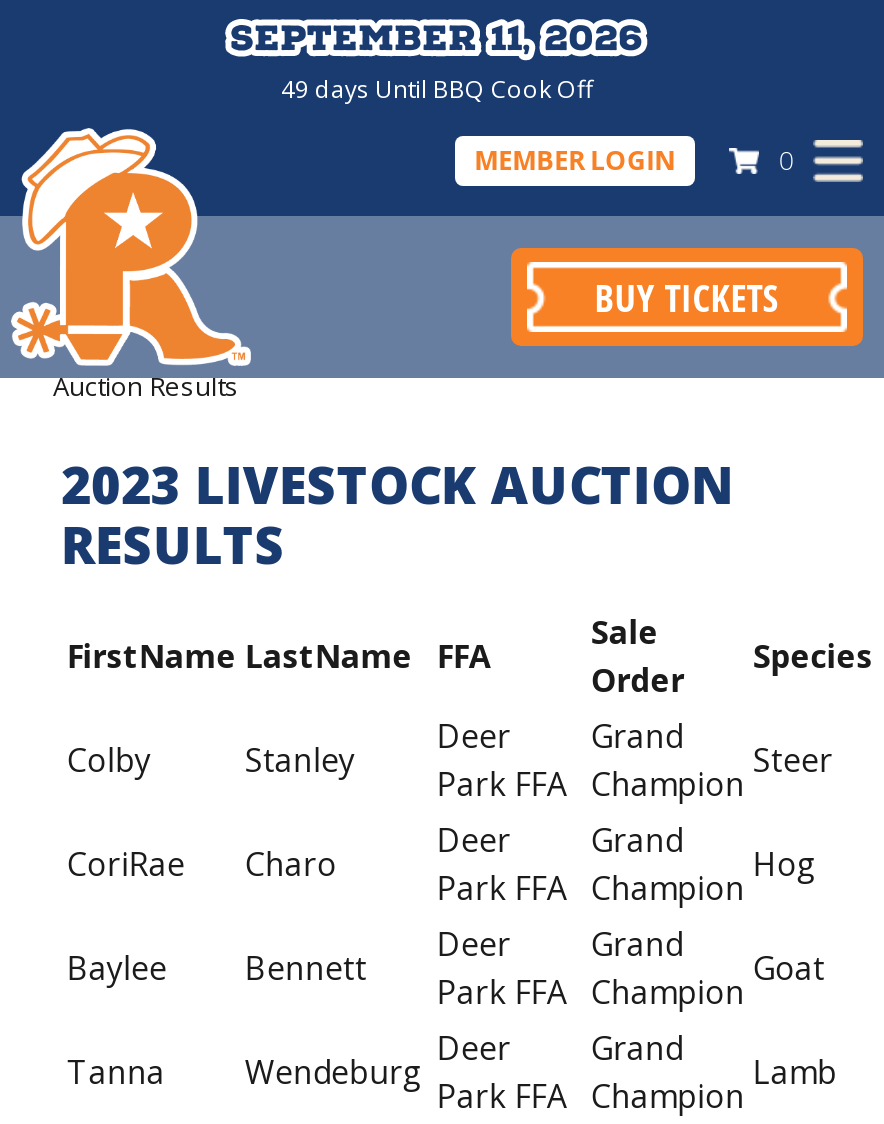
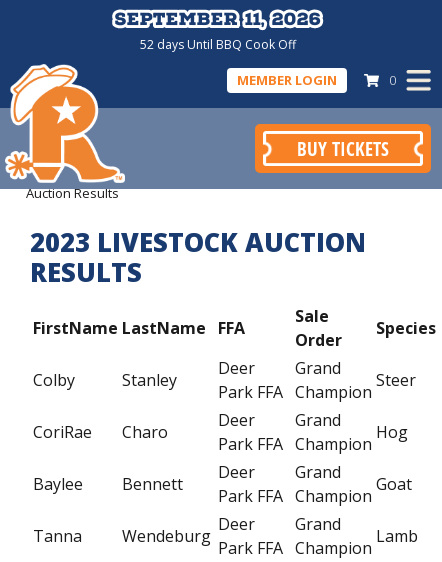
- 49 days Until BBQ Cook Off
+ 52 days Until BBQ Cook Off
